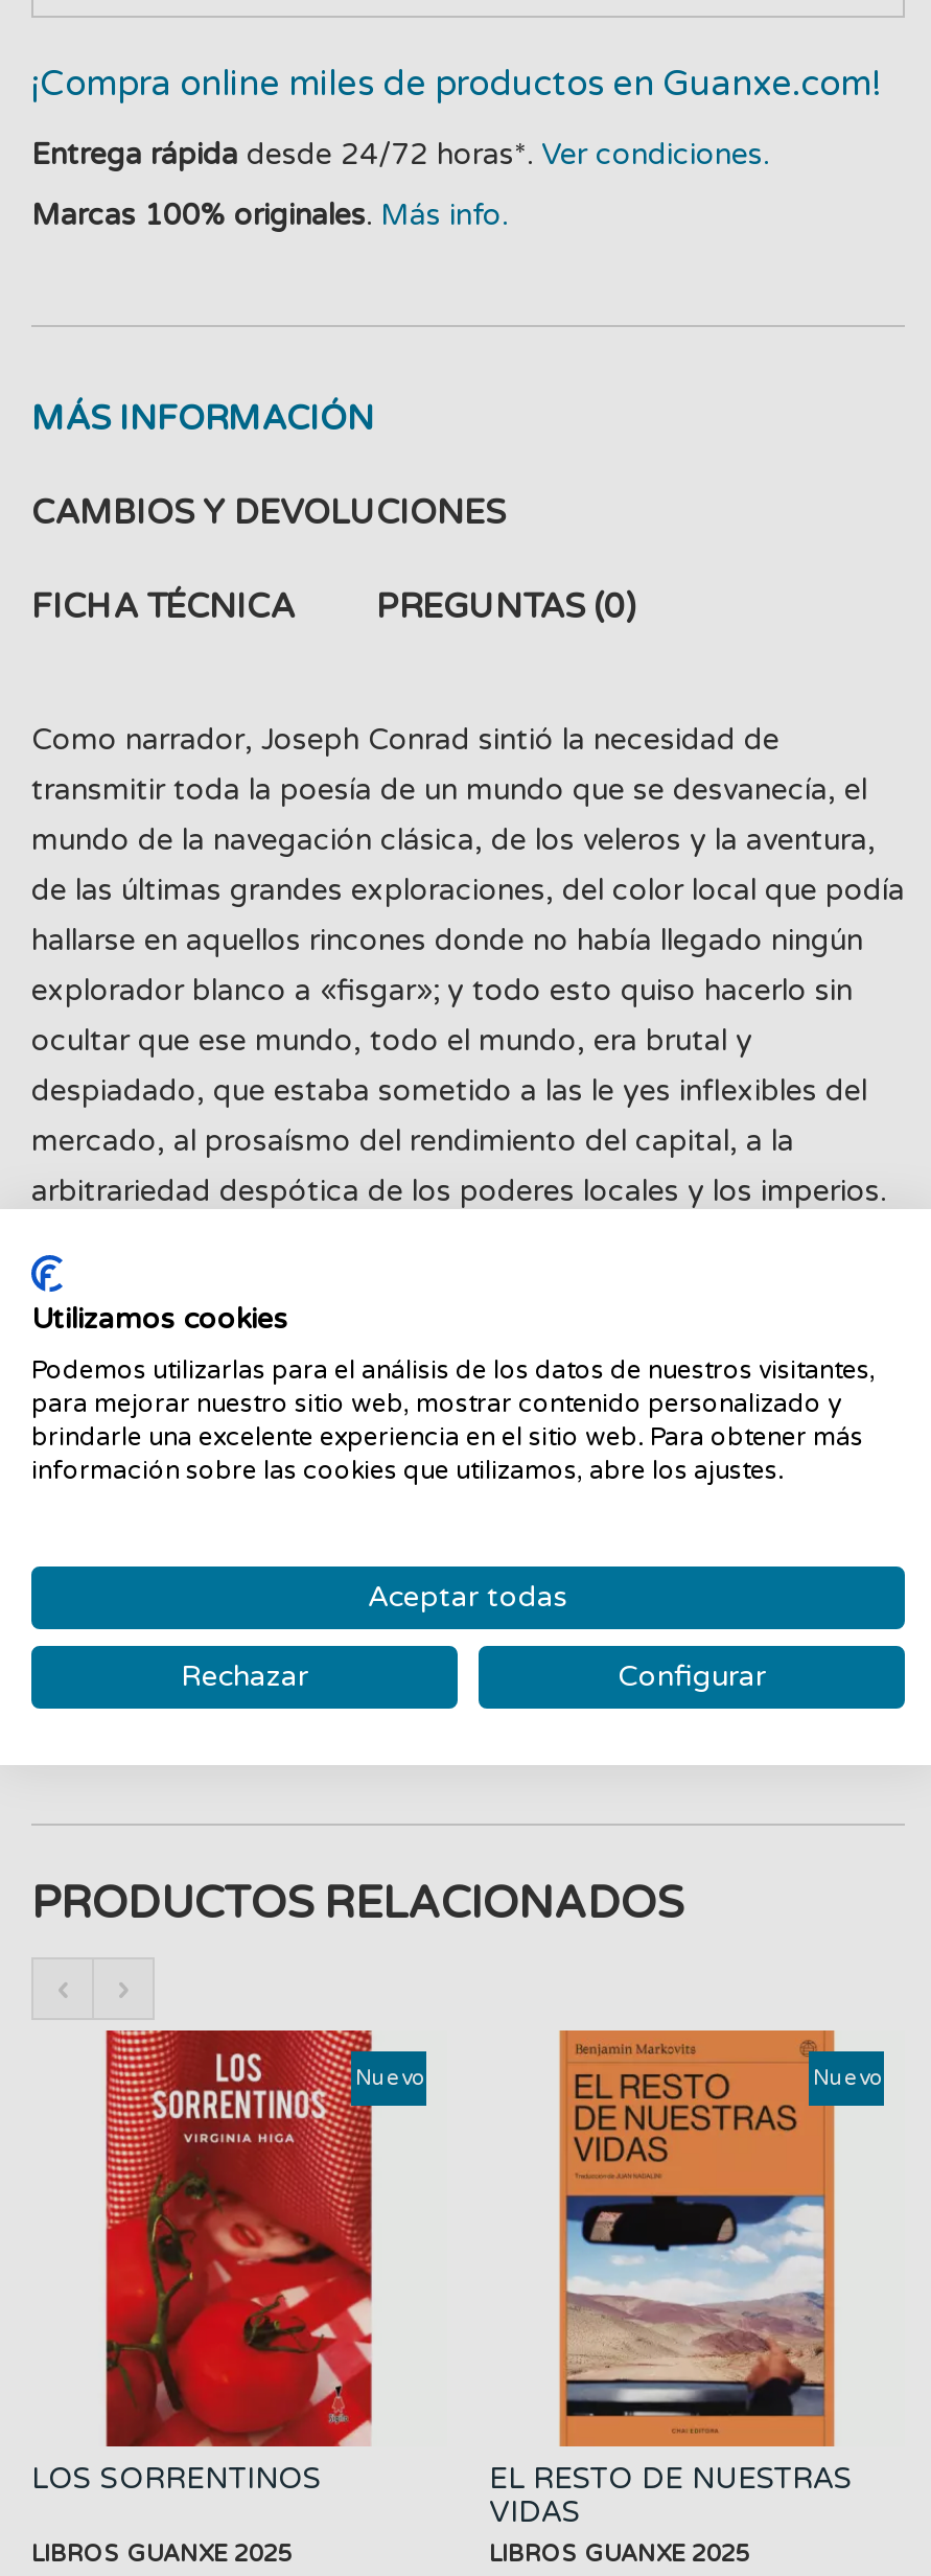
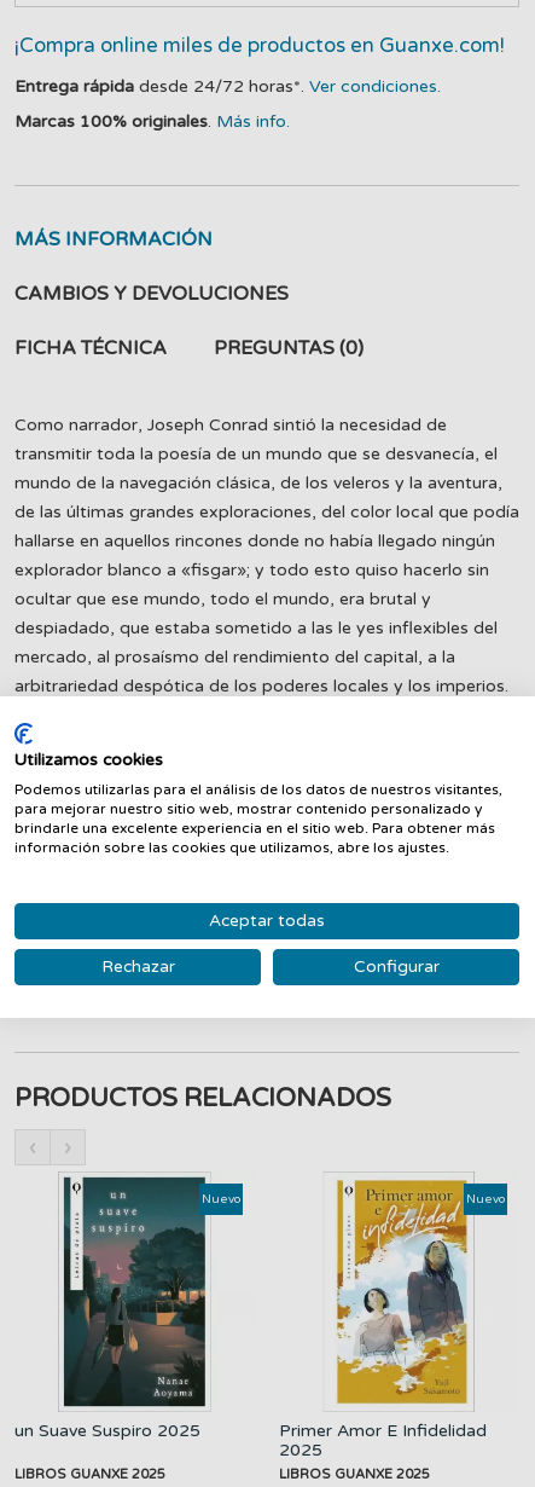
- [image]
- LOS SORRENTINOS
+ [image]
+ un Suave Suspiro 2025

- [image]
- EL RESTO DE NUESTRAS
- VIDAS
+ [image]
+ Primer Amor E Infidelidad
+ 2025
